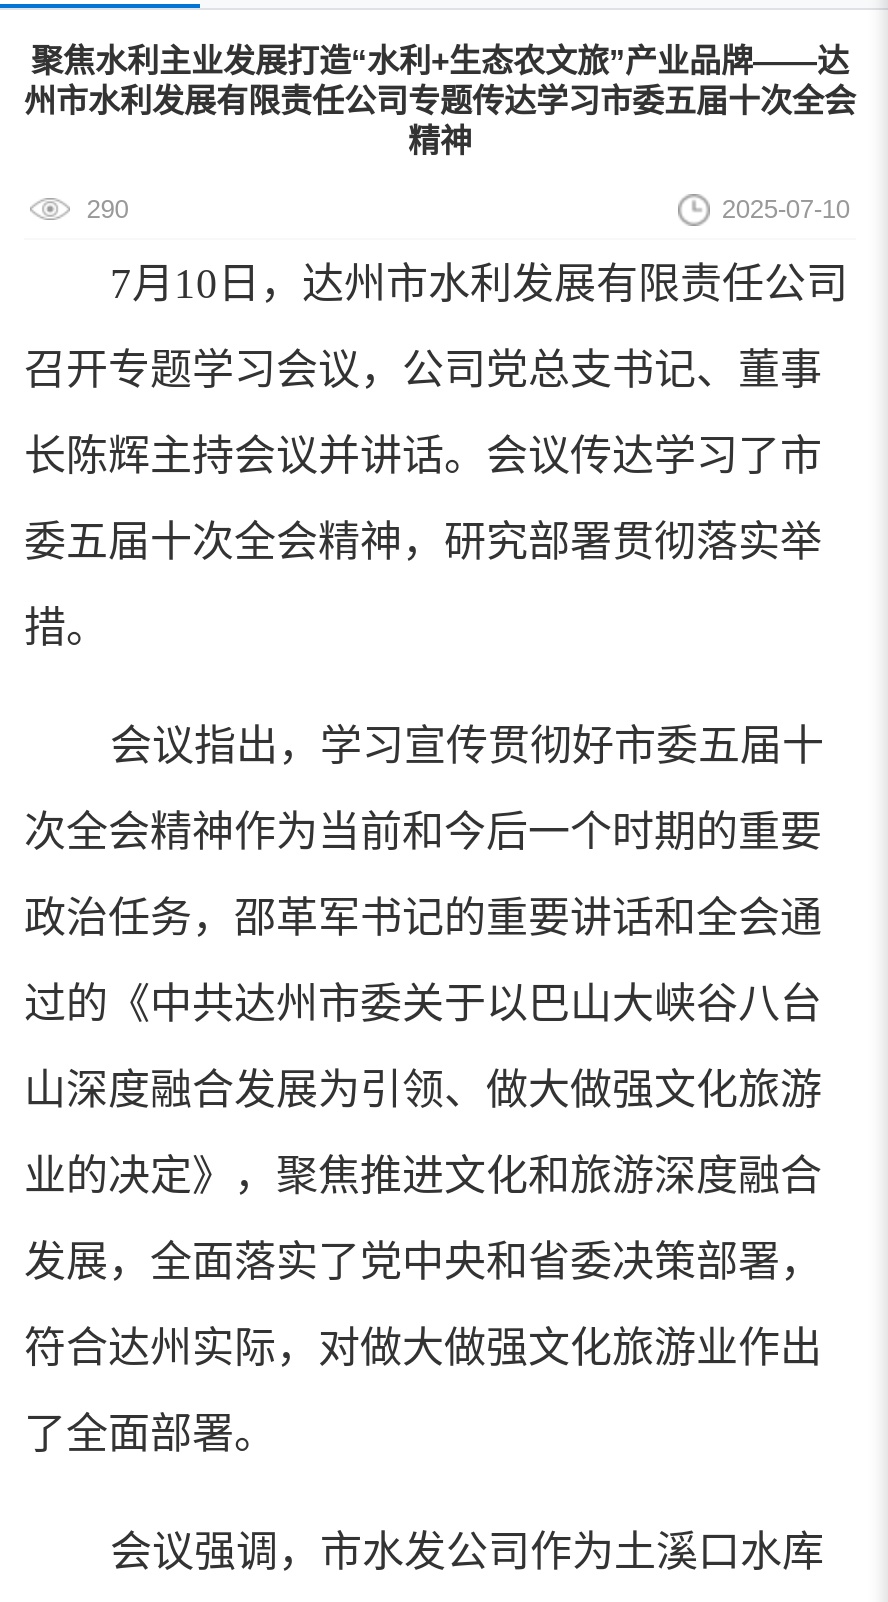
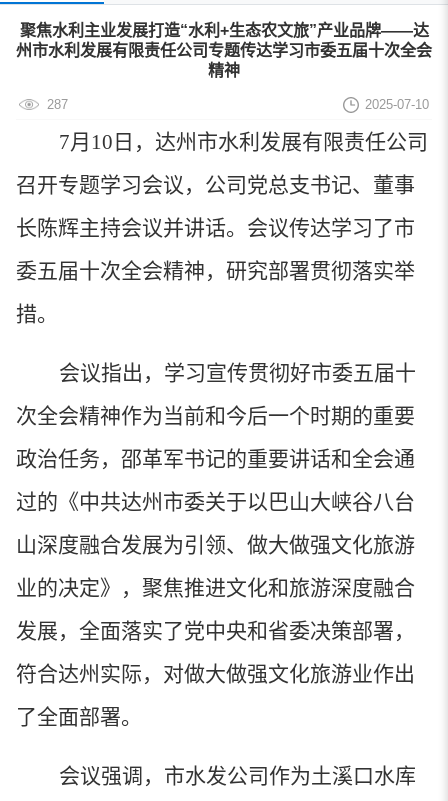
- 290
+ 287
